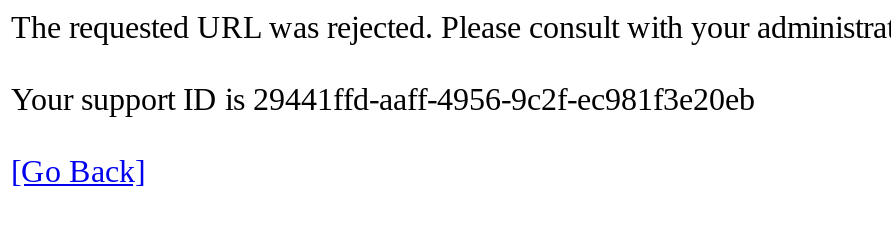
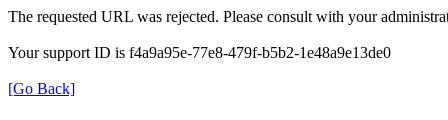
- Your support ID is 29441ffd-aaff-4956-9c2f-ec981f3e20eb
+ Your support ID is f4a9a95e-77e8-479f-b5b2-1e48a9e13de0
